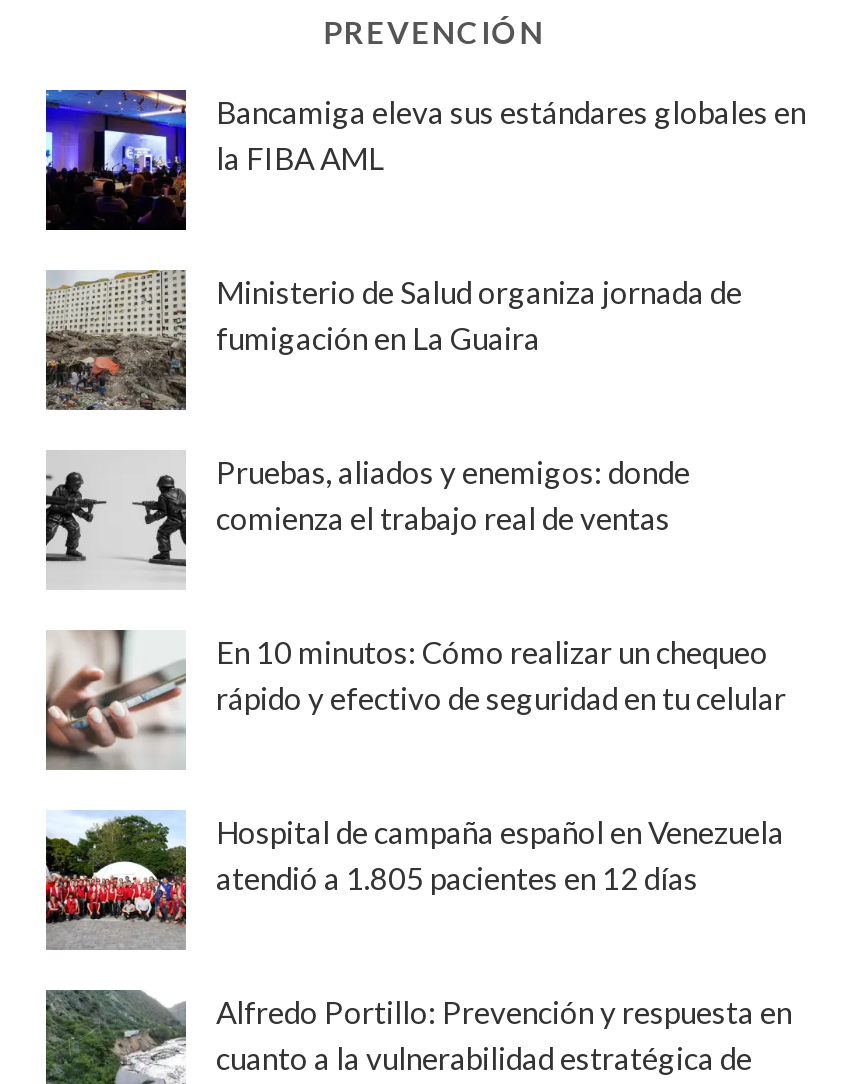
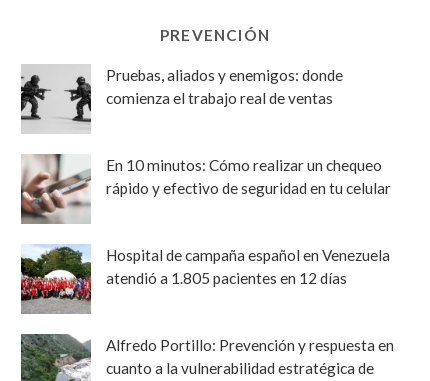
- [image]
- Bancamiga eleva sus estándares globales en
- la FIBA AML

- [image]
- Ministerio de Salud organiza jornada de
- fumigación en La Guaira
